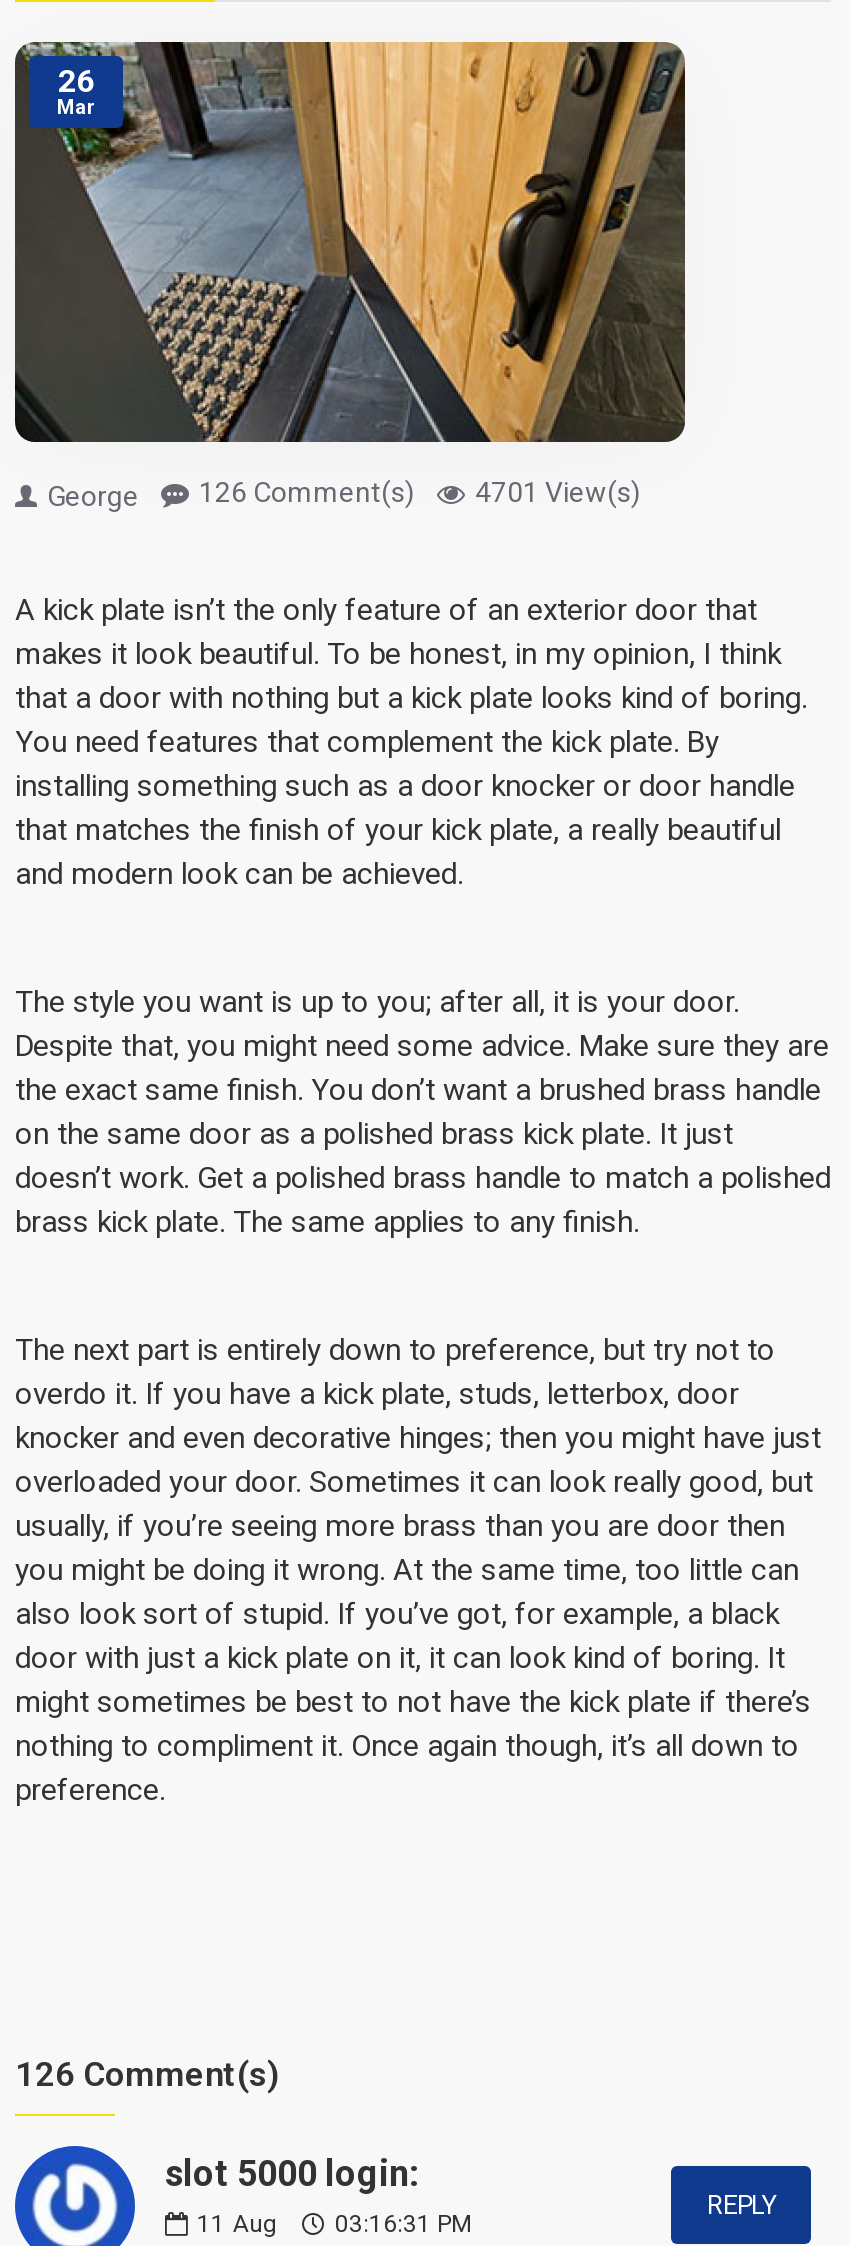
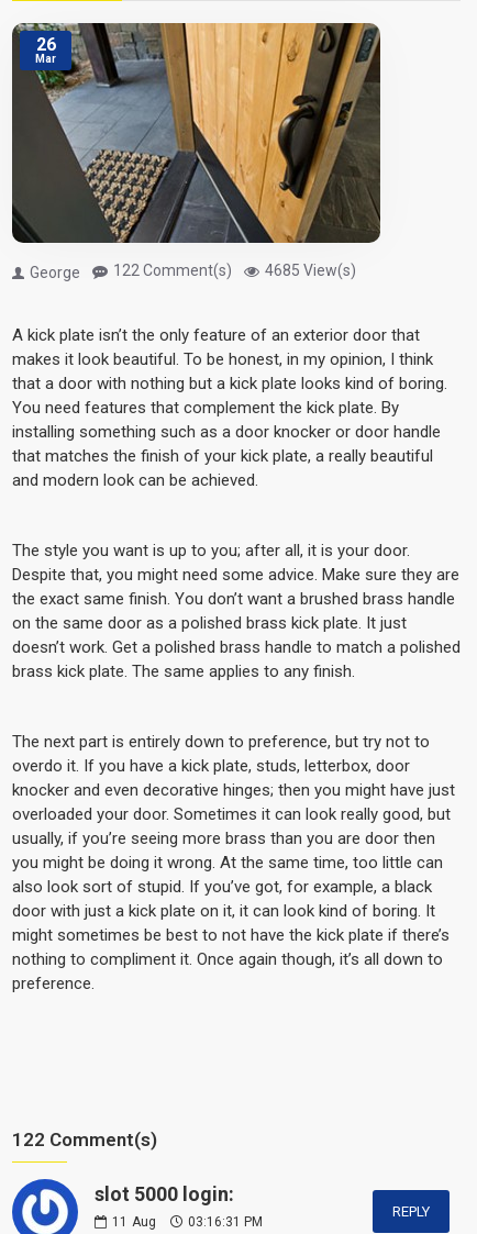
- 126 Comment(s)
+ 122 Comment(s)

- 4701 View(s)
+ 4685 View(s)

- 126 Comment(s)
+ 122 Comment(s)
